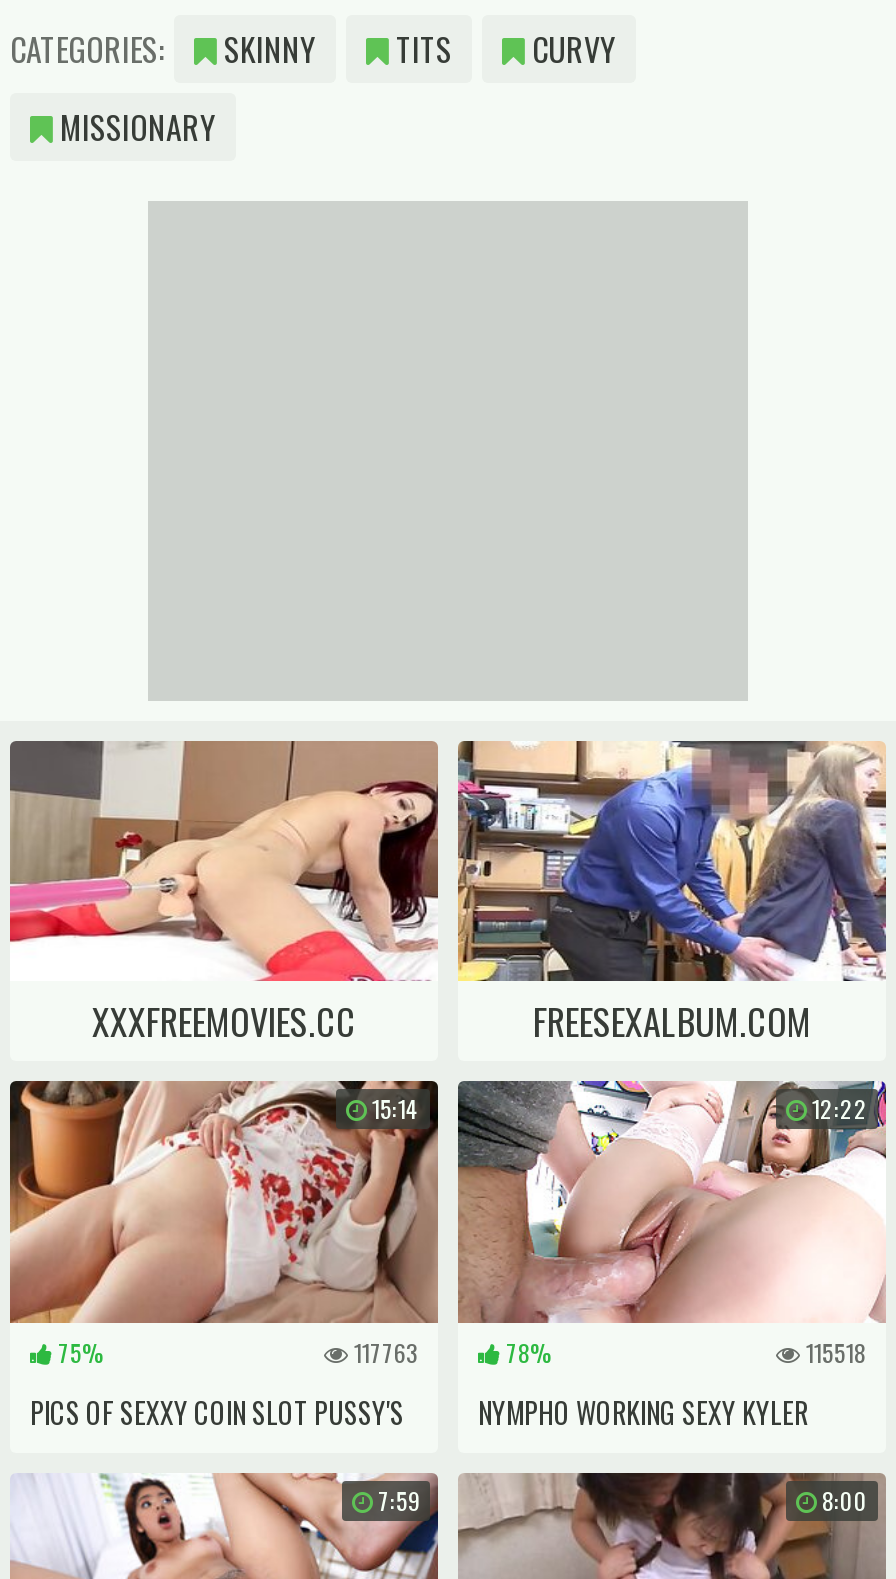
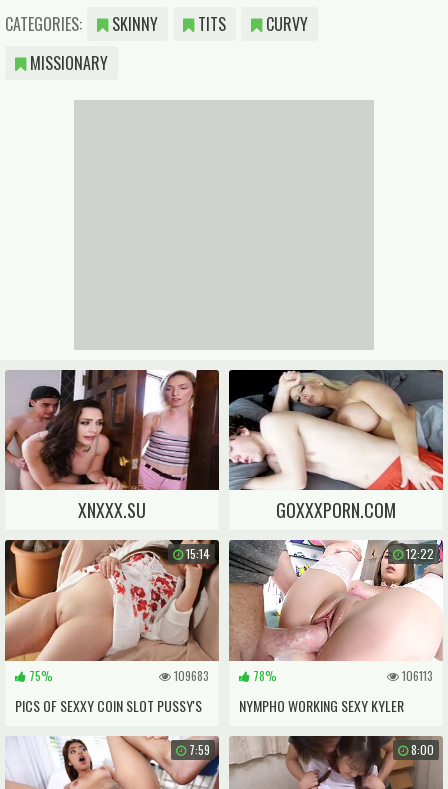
- [image]
- XXXFREEMOVIES.CC
- FREESEXALBUM.COM
+ [image]
+ XNXXX.SU
+ GOXXXPORN.COM

- [image]
+ [image]

- 117763
+ 109683

- 115518
+ 106113
